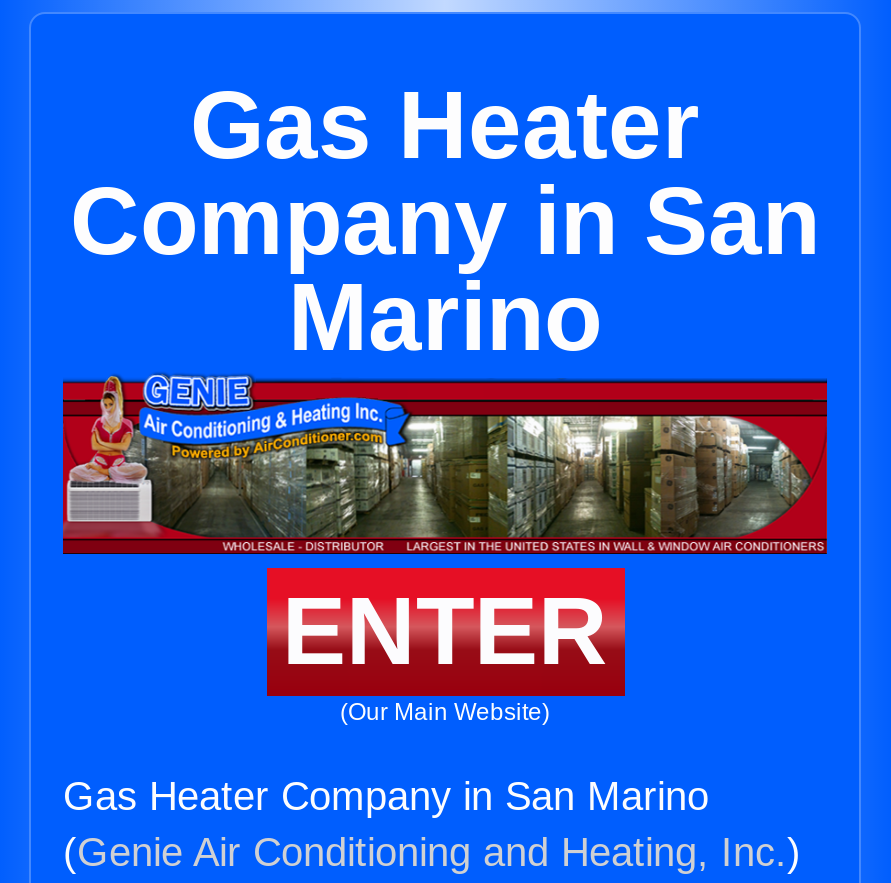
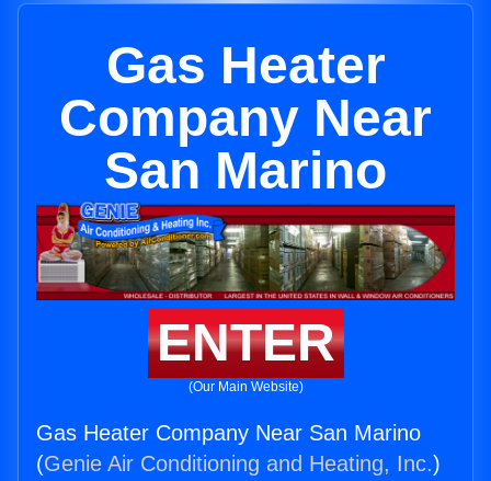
- Company in San
- Marino
+ Company Near
+ San Marino

- Gas Heater Company in San Marino
+ Gas Heater Company Near San Marino
